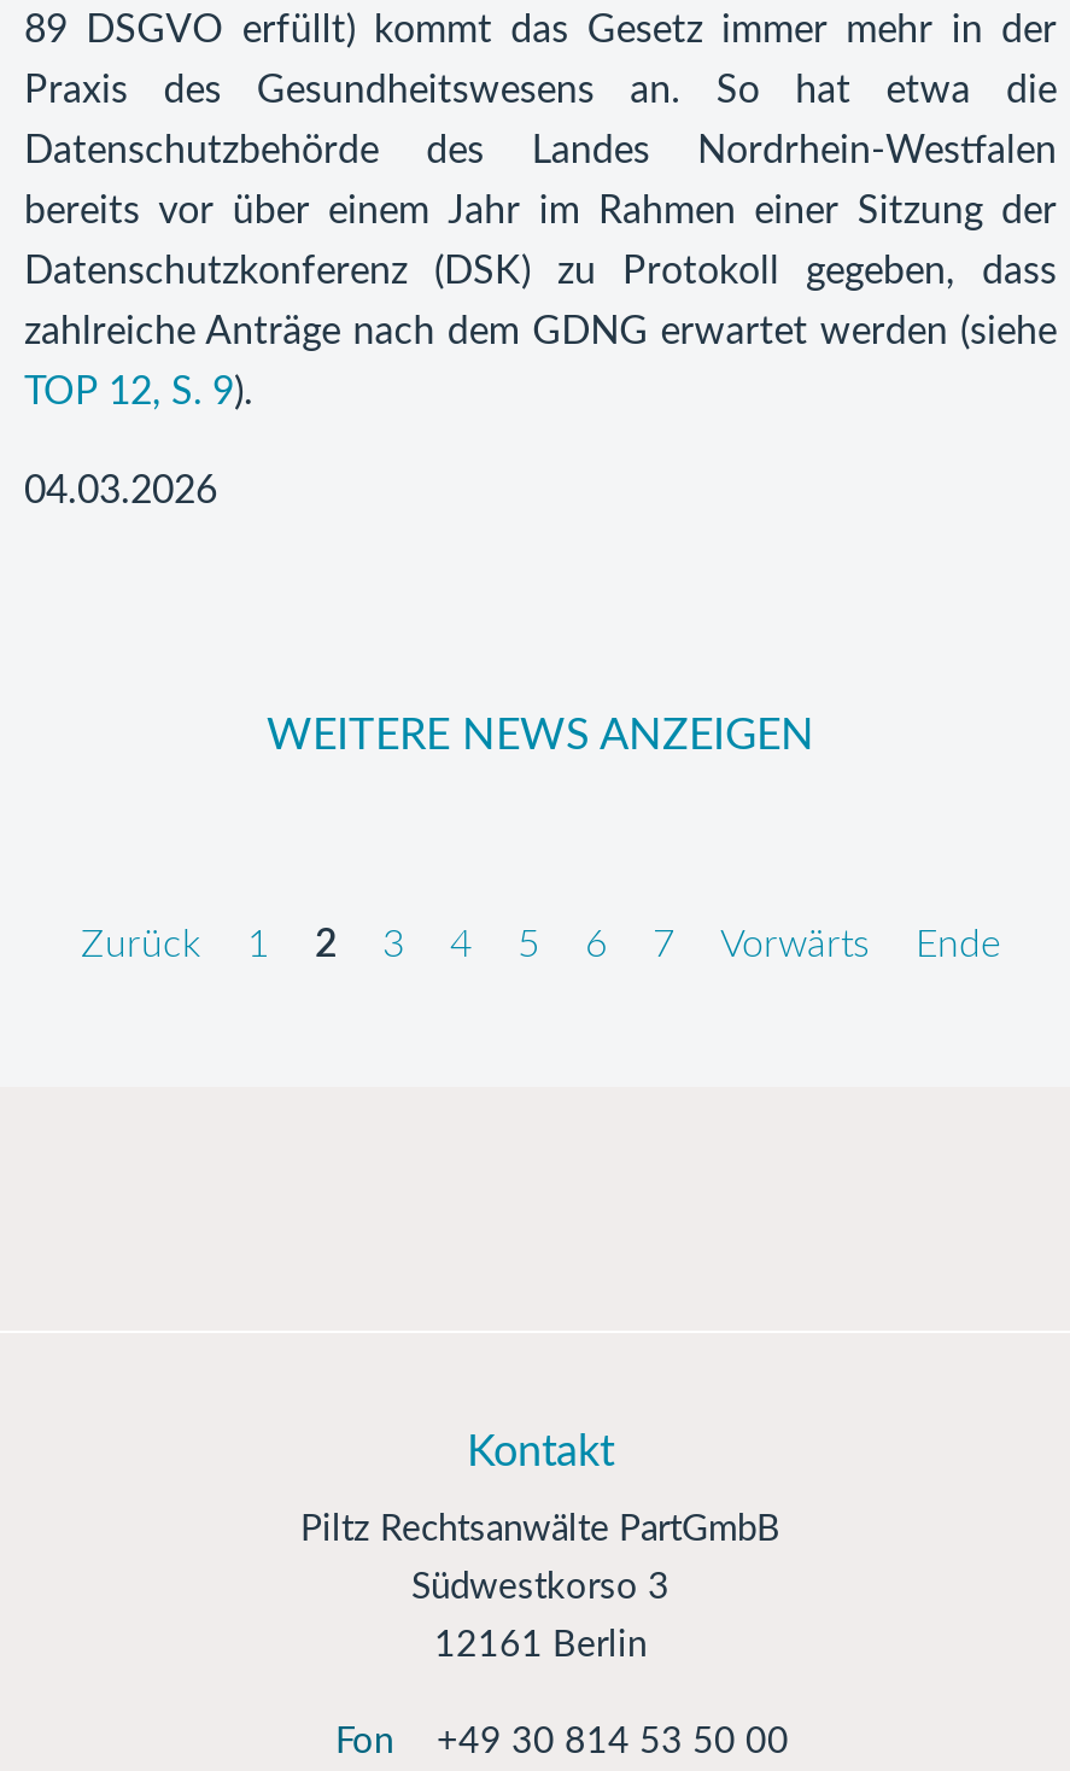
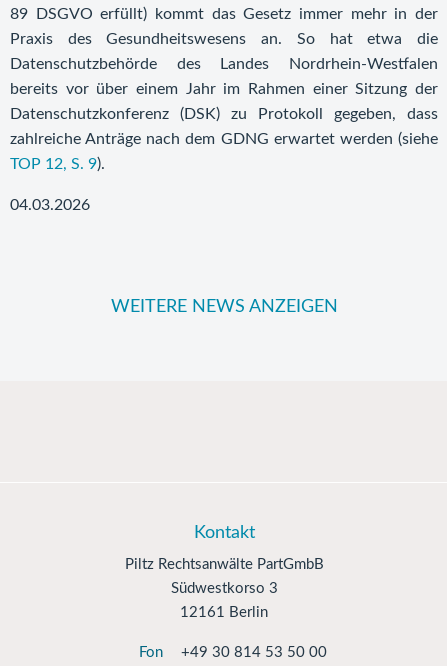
- Zurück
- 1
- 2
- 3
- 4
- 5
- 6
- 7
- Vorwärts
- Ende
